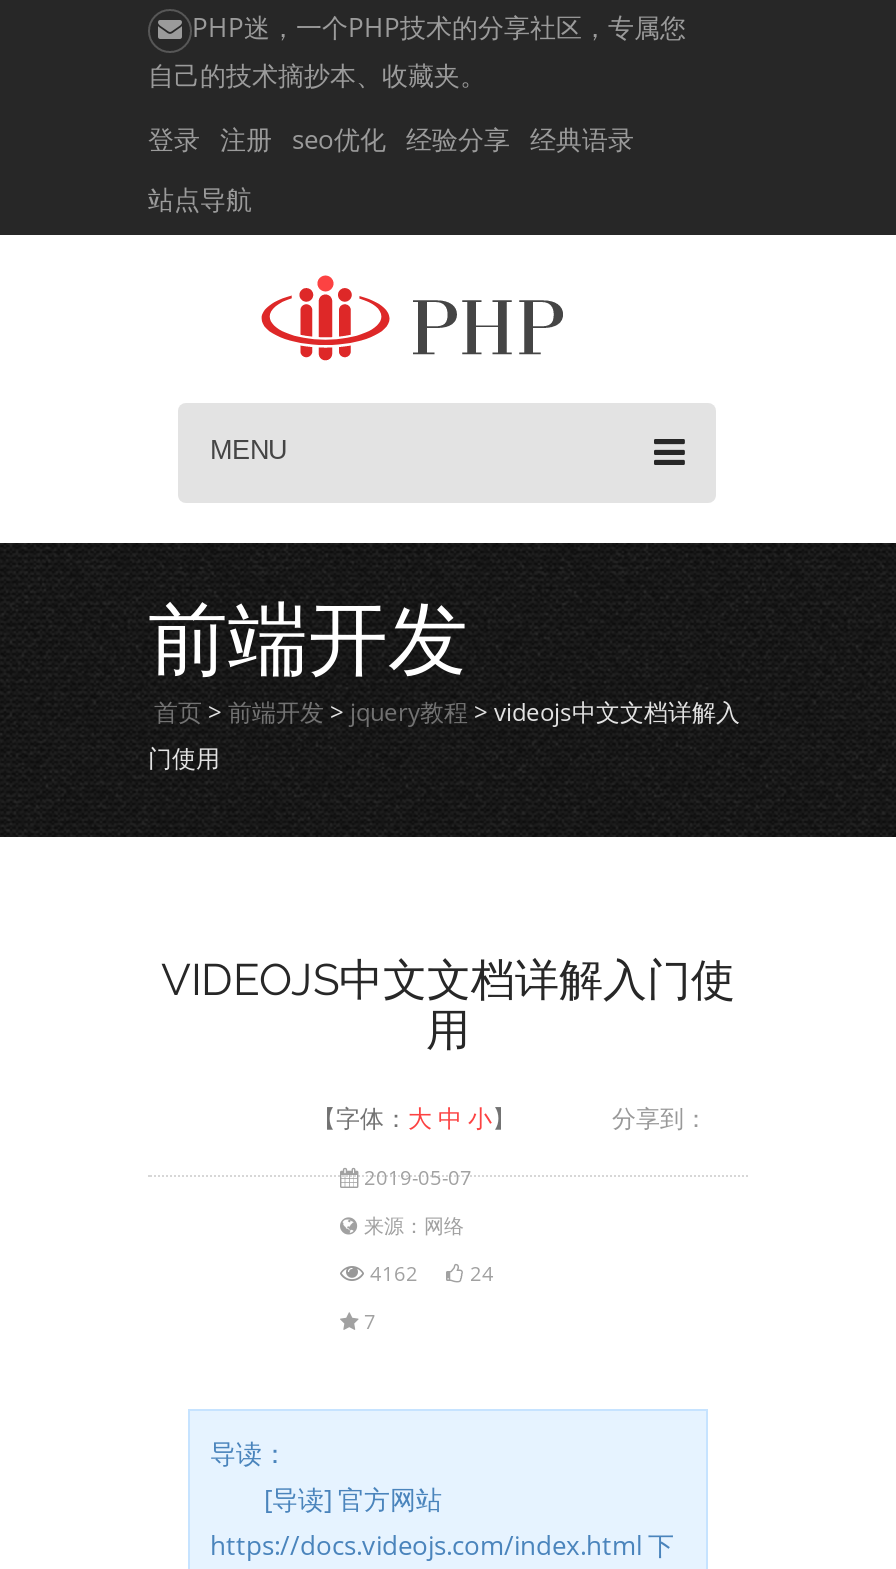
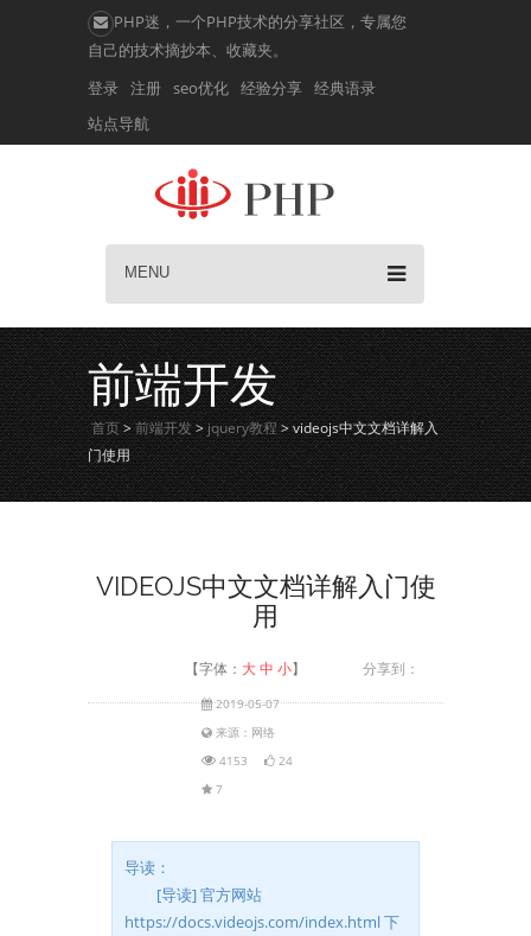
- 4162 24
+ 4153 24
